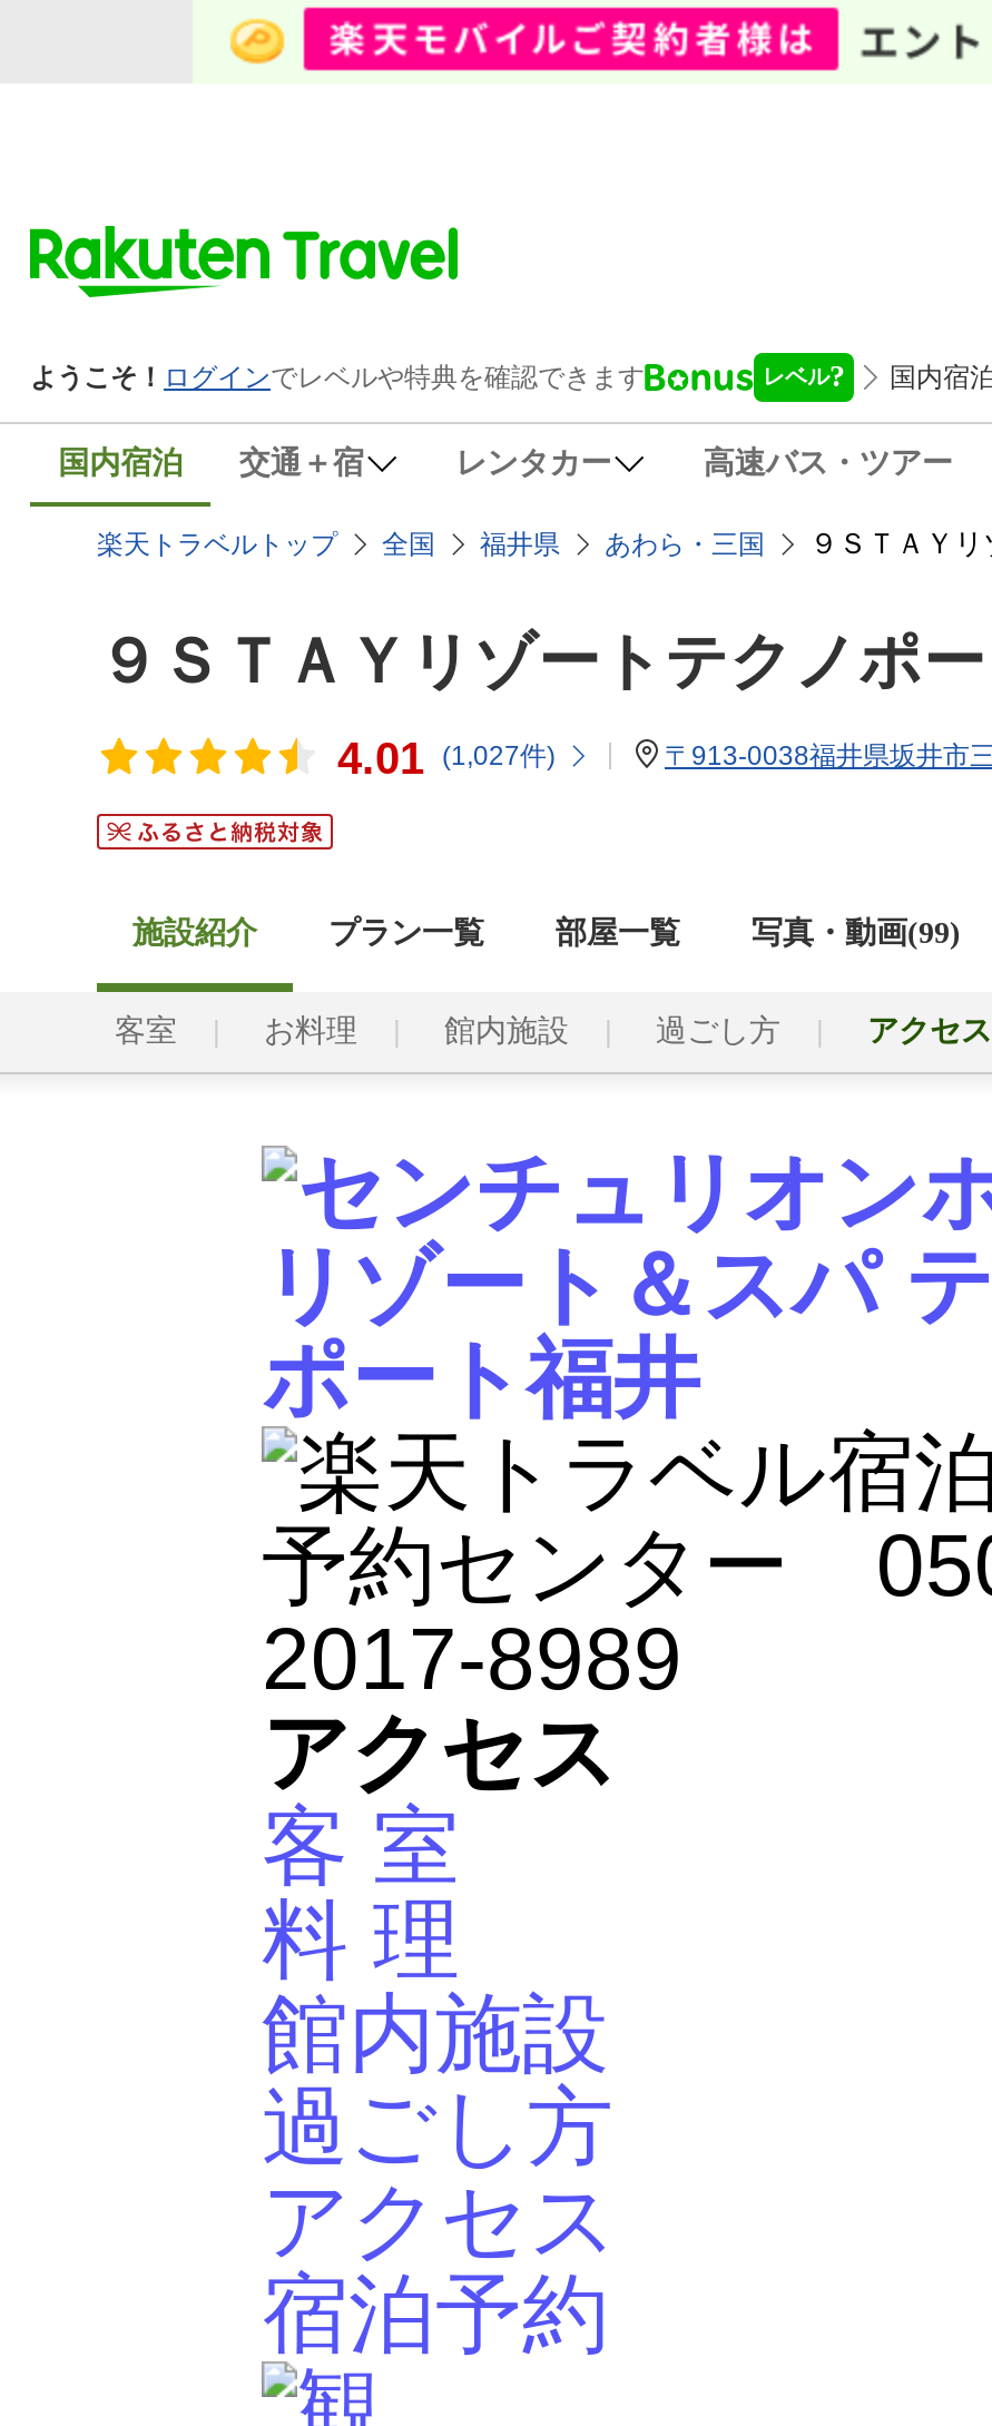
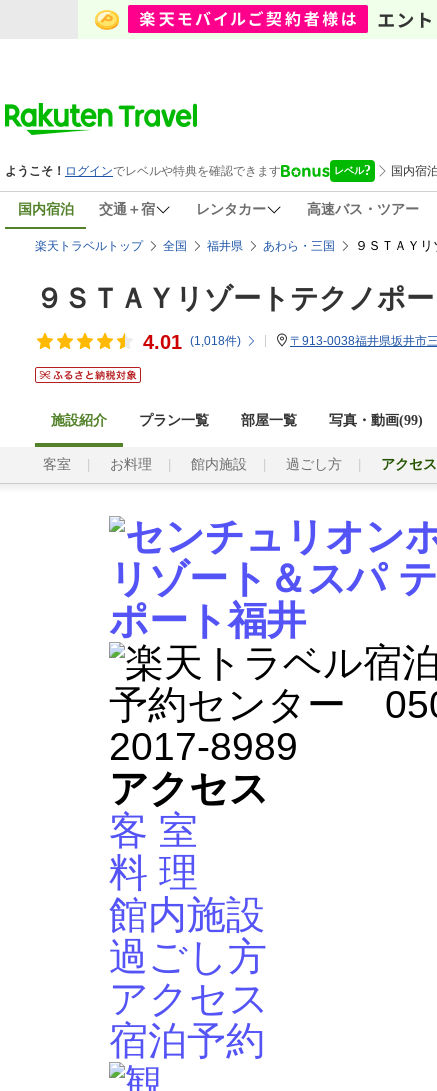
- 4.01 (1,027件)
+ 4.01 (1,018件)
